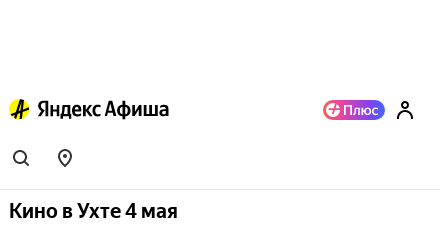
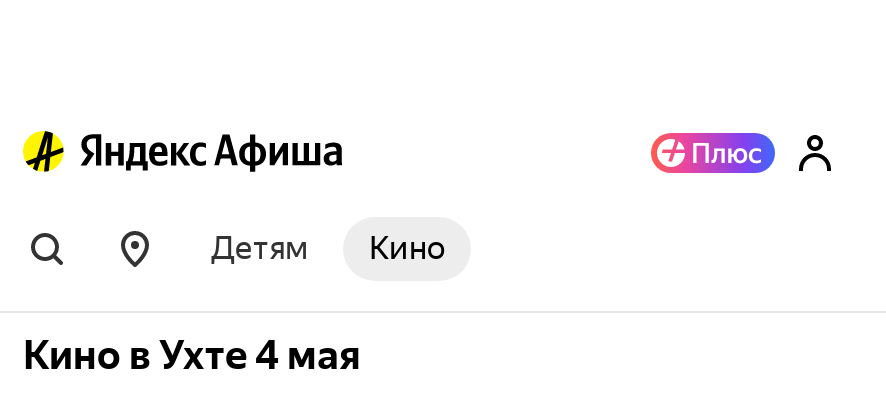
+ Детям
+ Кино
